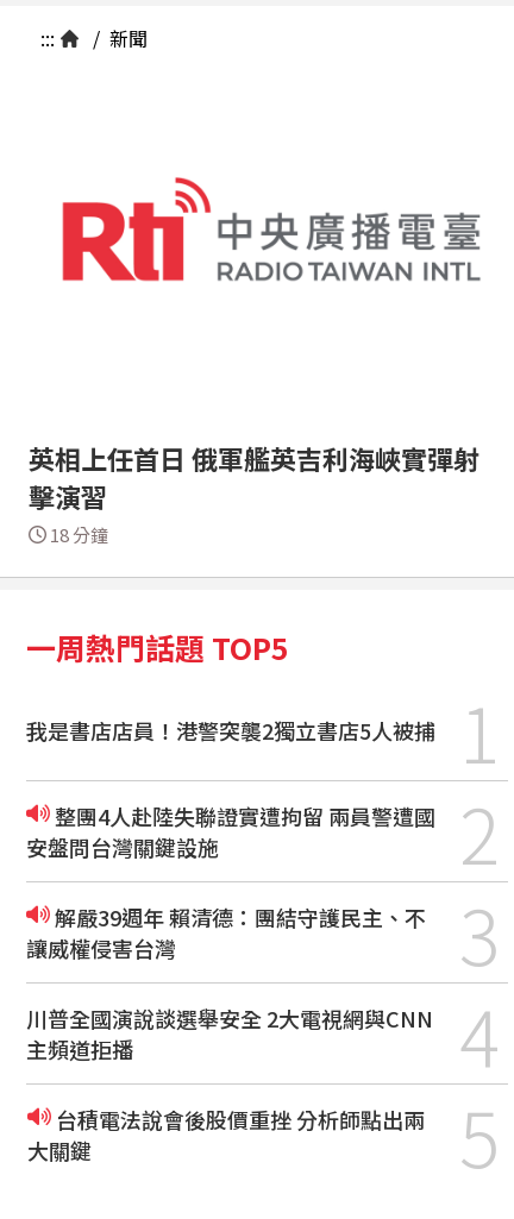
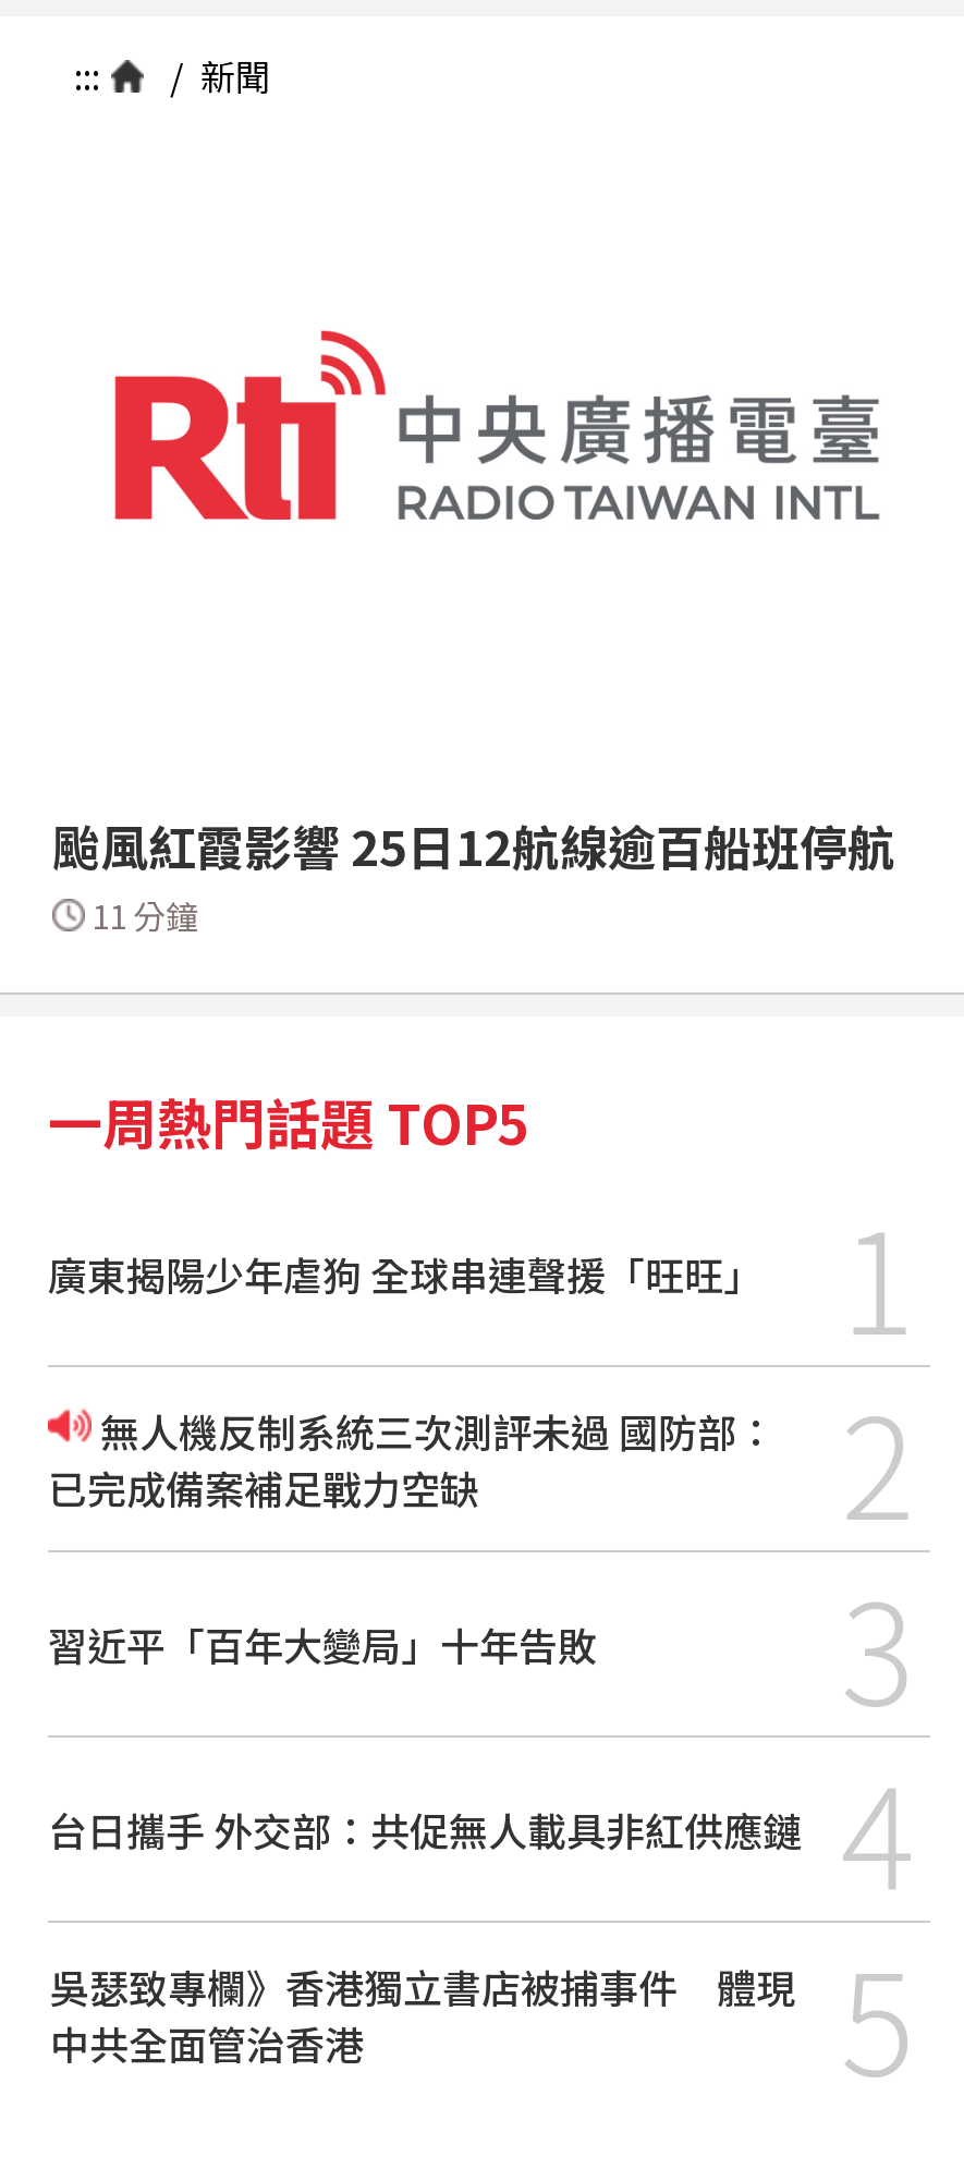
- 英相上任首日 俄軍艦英吉利海峽實彈射
- 擊演習
- 18 分鐘
+ 颱風紅霞影響 25日12航線逾百船班停航
+ 11 分鐘

- 我是書店店員！港警突襲2獨立書店5人被捕
+ 廣東揭陽少年虐狗 全球串連聲援「旺旺」

- 整團4人赴陸失聯證實遭拘留 兩員警遭國
- 安盤問台灣關鍵設施
+ 無人機反制系統三次測評未過 國防部：
+ 已完成備案補足戰力空缺

- 解嚴39週年 賴清德：團結守護民主、不
- 讓威權侵害台灣
+ 習近平「百年大變局」十年告敗

- 川普全國演說談選舉安全 2大電視網與CNN
- 主頻道拒播
+ 台日攜手 外交部：共促無人載具非紅供應鏈

- 台積電法說會後股價重挫 分析師點出兩
- 大關鍵
+ 吳瑟致專欄》香港獨立書店被捕事件 體現
+ 中共全面管治香港
